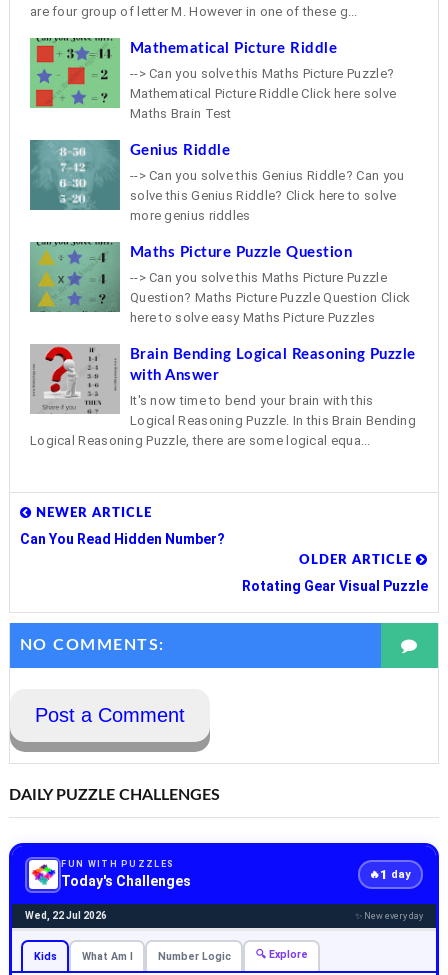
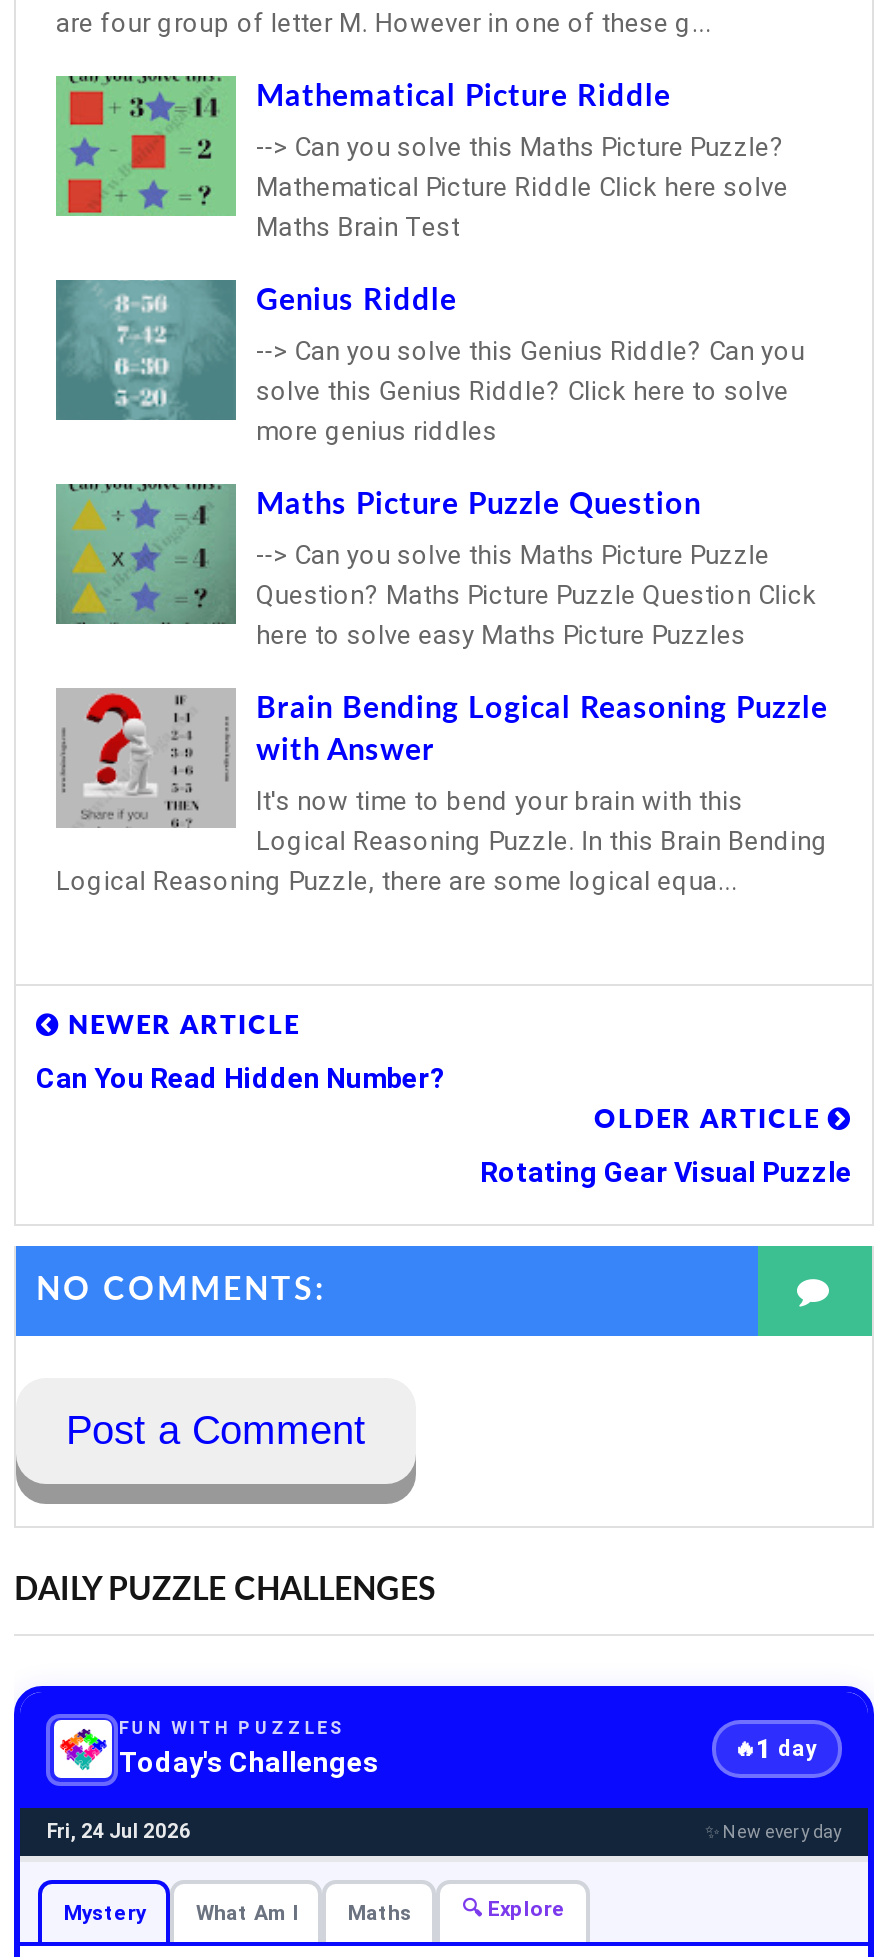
- Wed, 22 Jul 2026
+ Fri, 24 Jul 2026

- Kids
+ Mystery

- Number Logic
+ Maths
